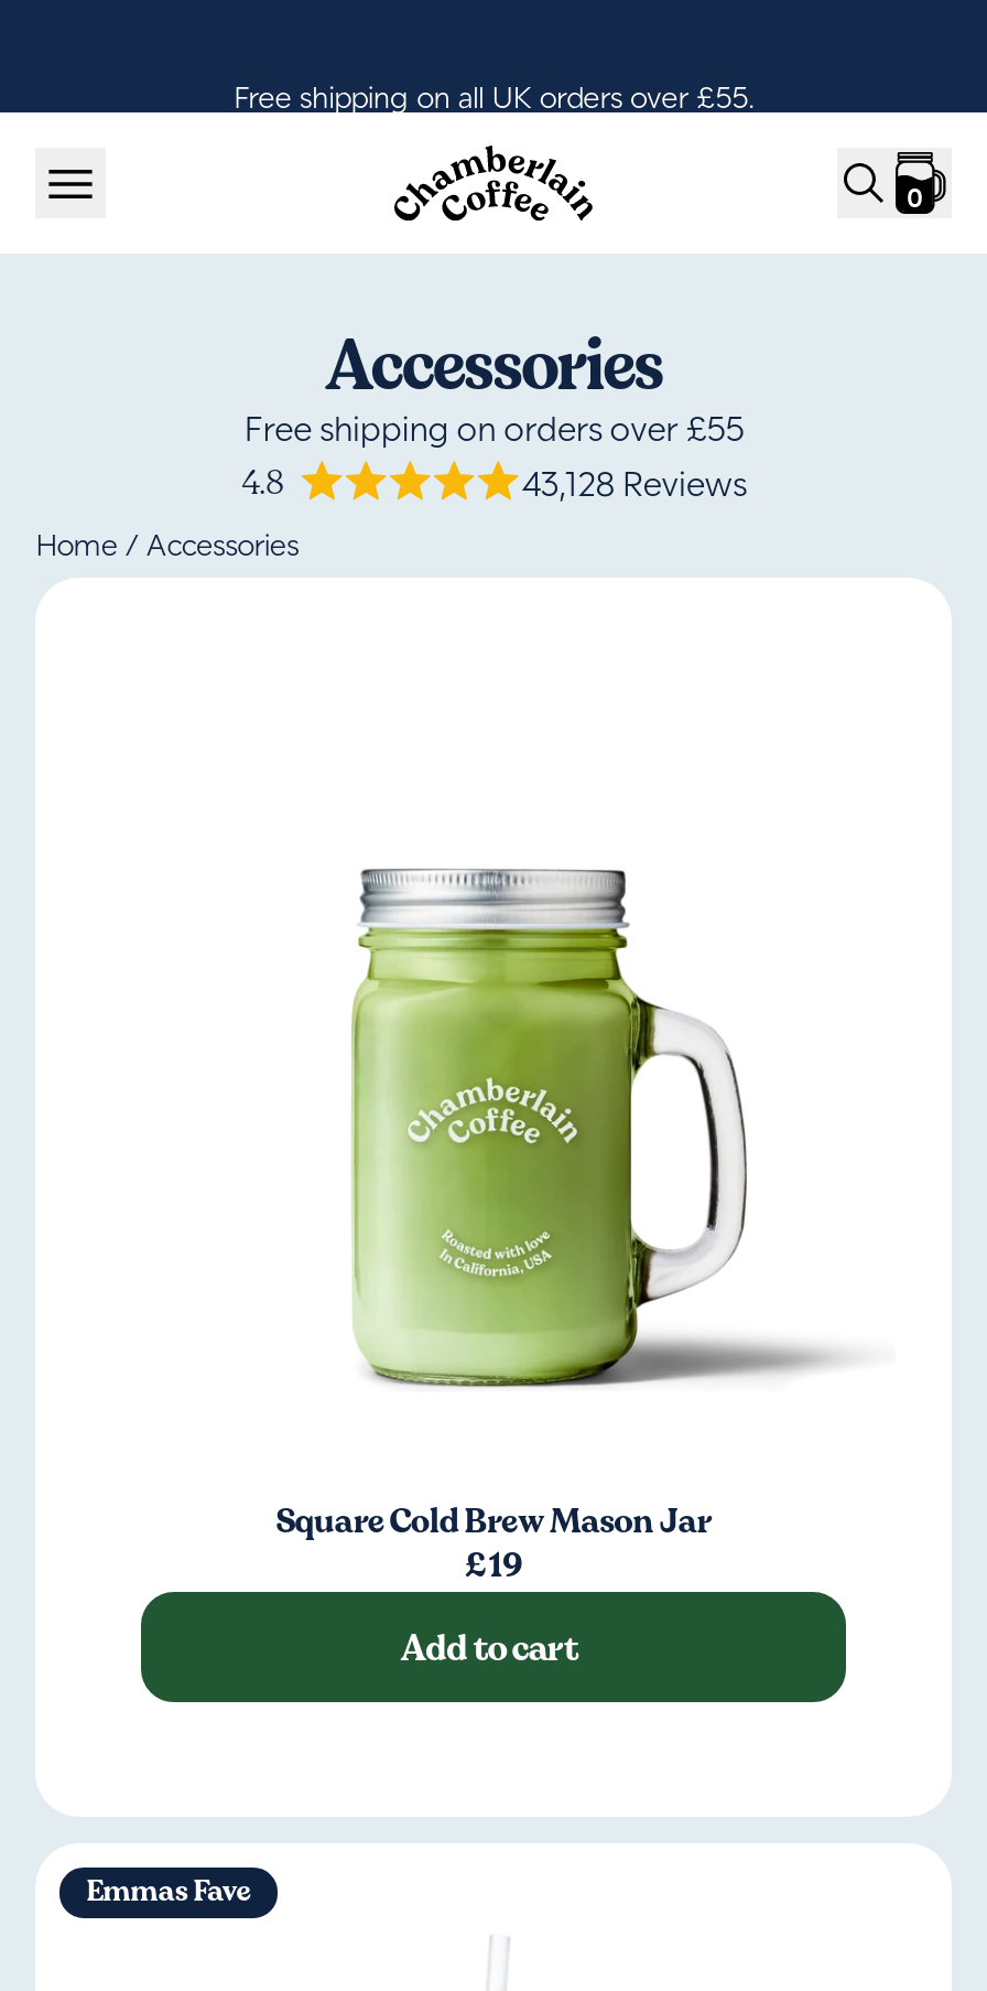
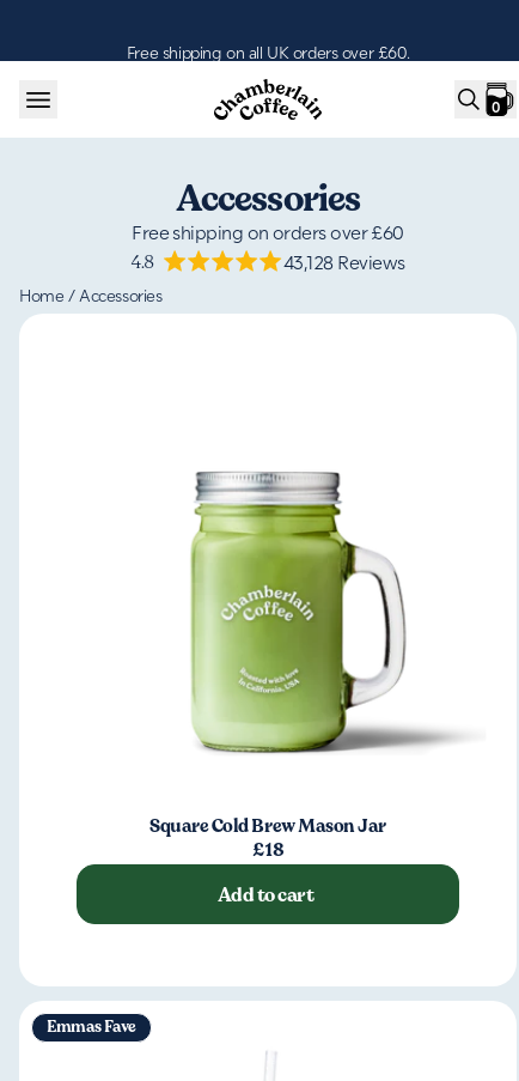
- Free shipping on all UK orders over £55.
+ Free shipping on all UK orders over £60.

- Free shipping on orders over £55
+ Free shipping on orders over £60

- £19
+ £18
